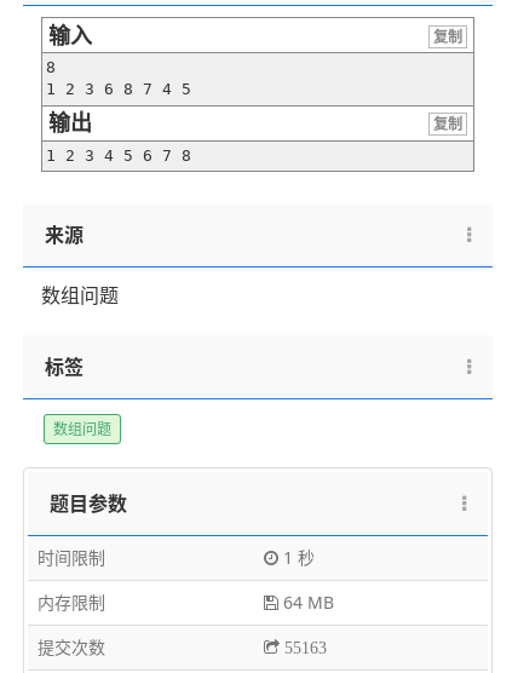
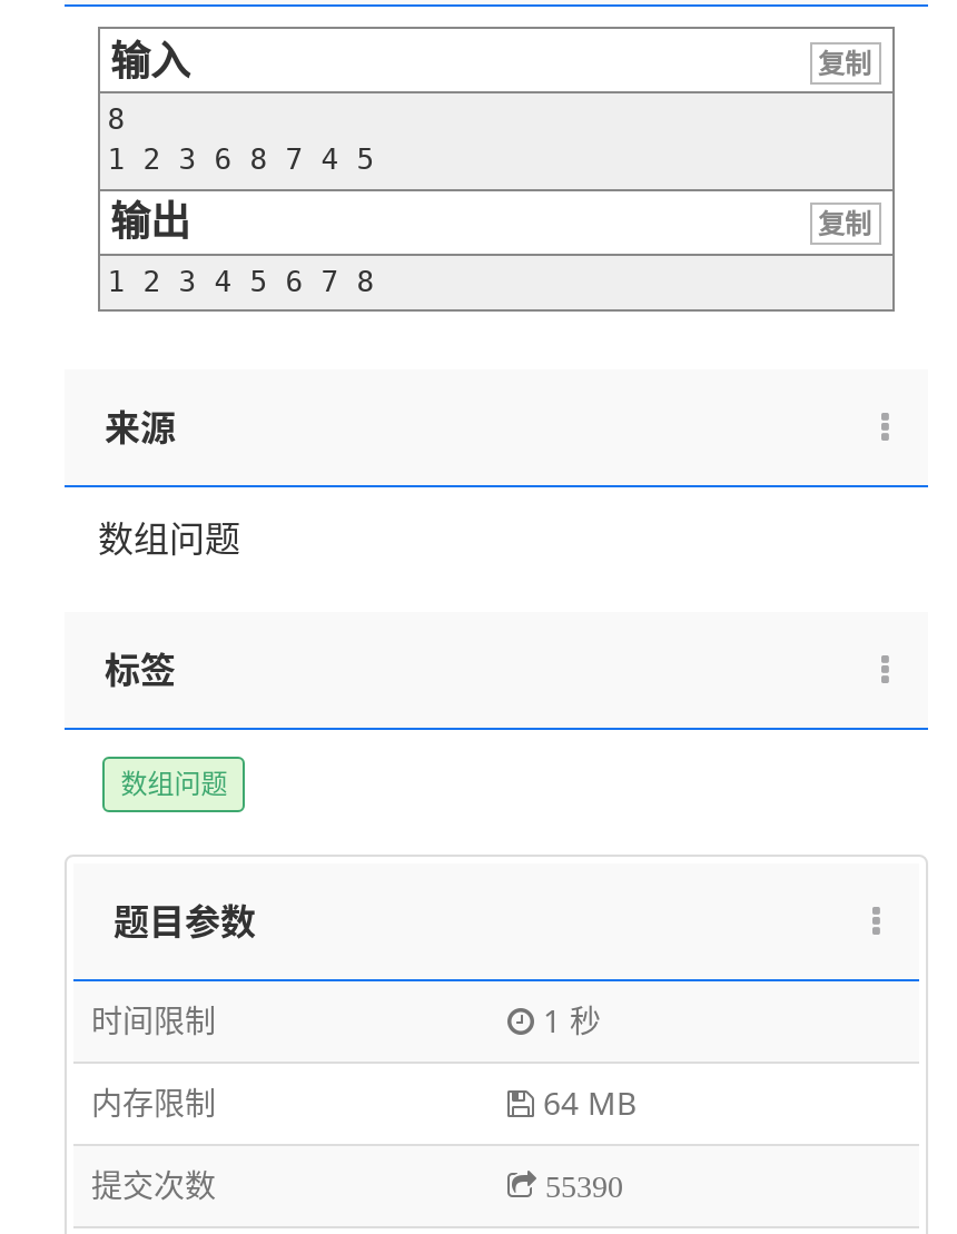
- 55163
+ 55390
